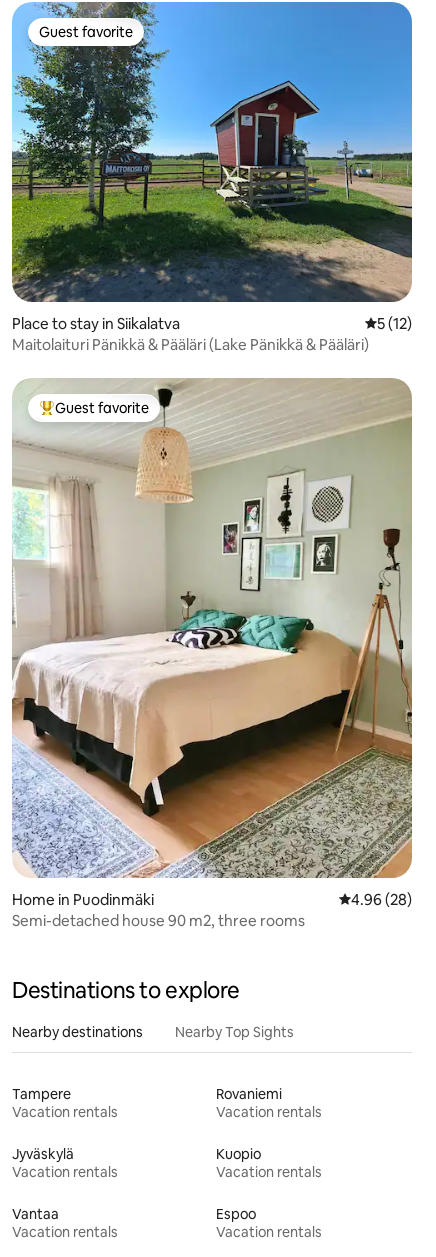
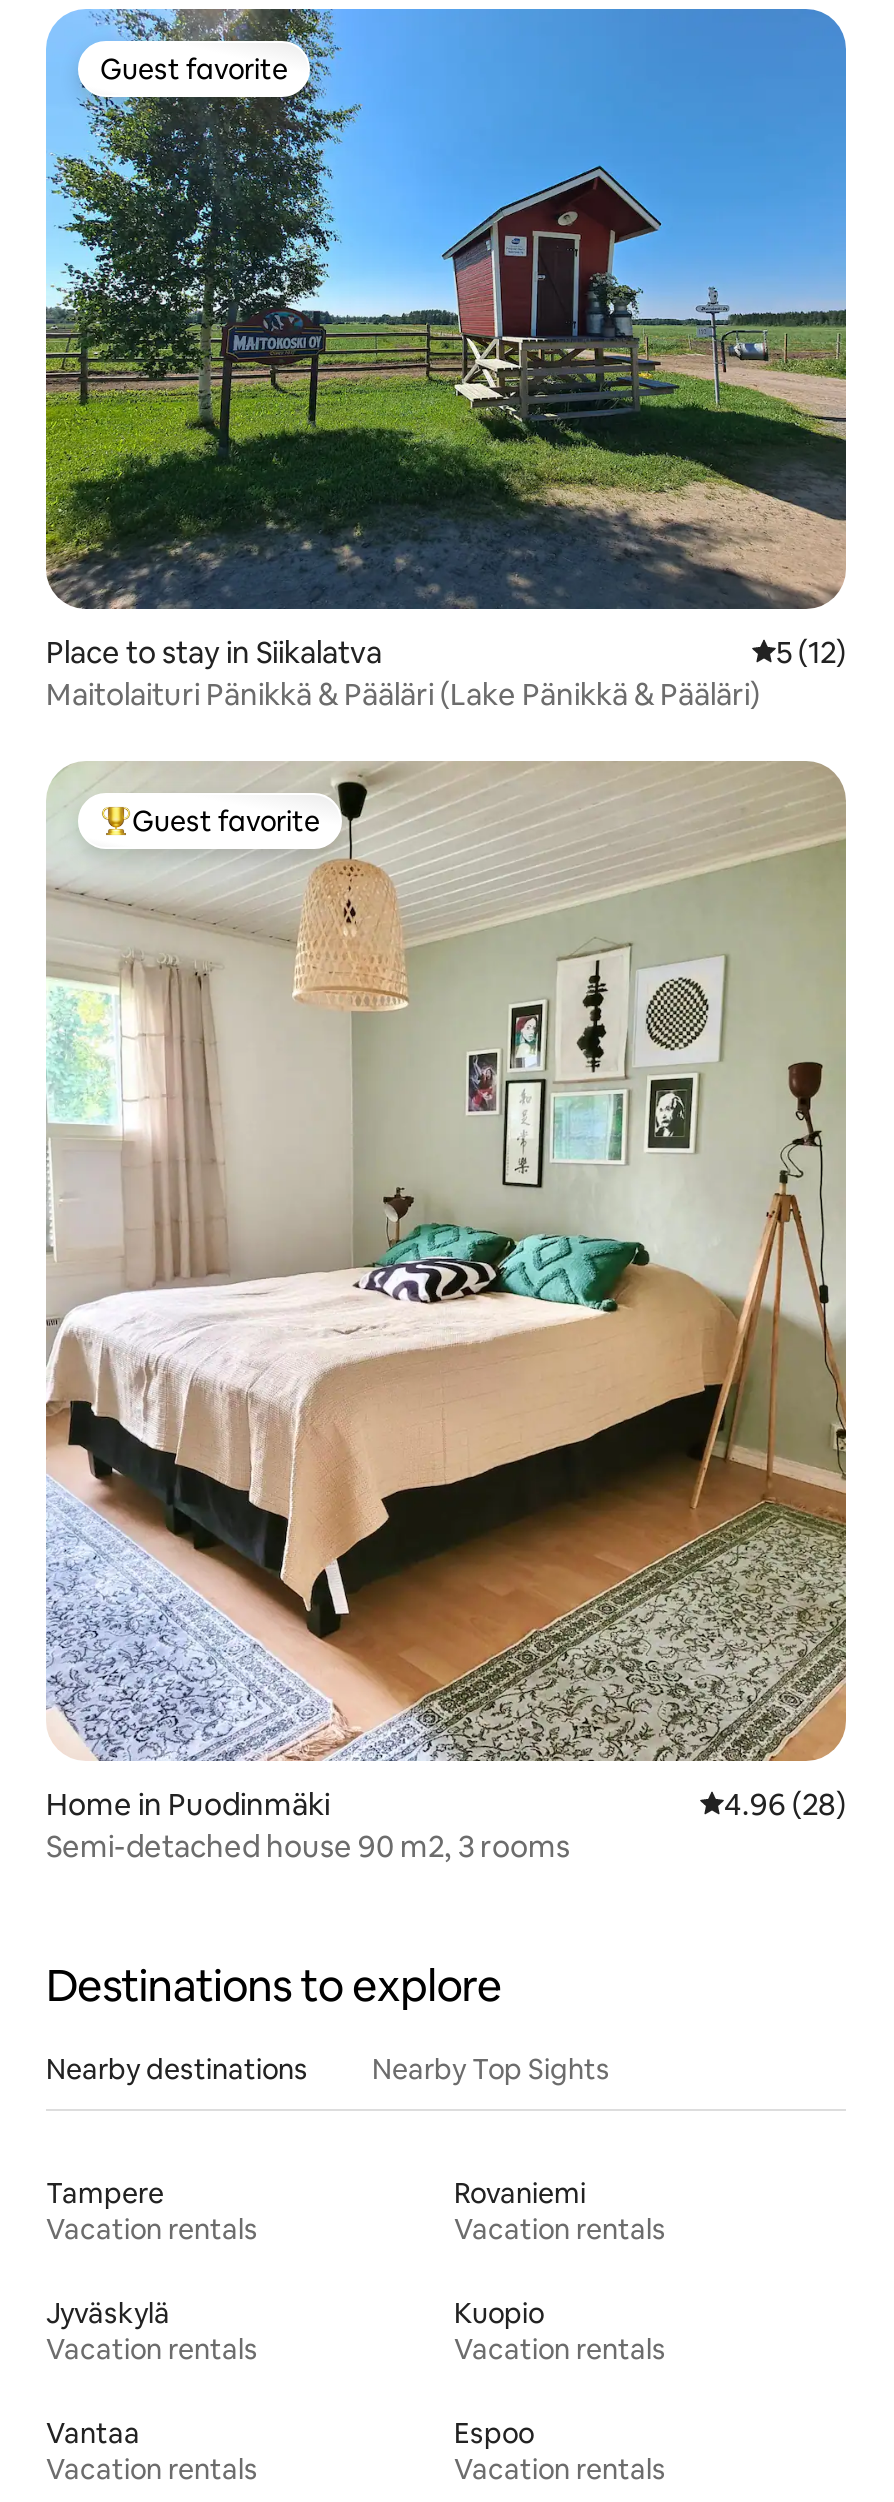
- Semi-detached house 90 m2, three rooms
+ Semi-detached house 90 m2, 3 rooms
